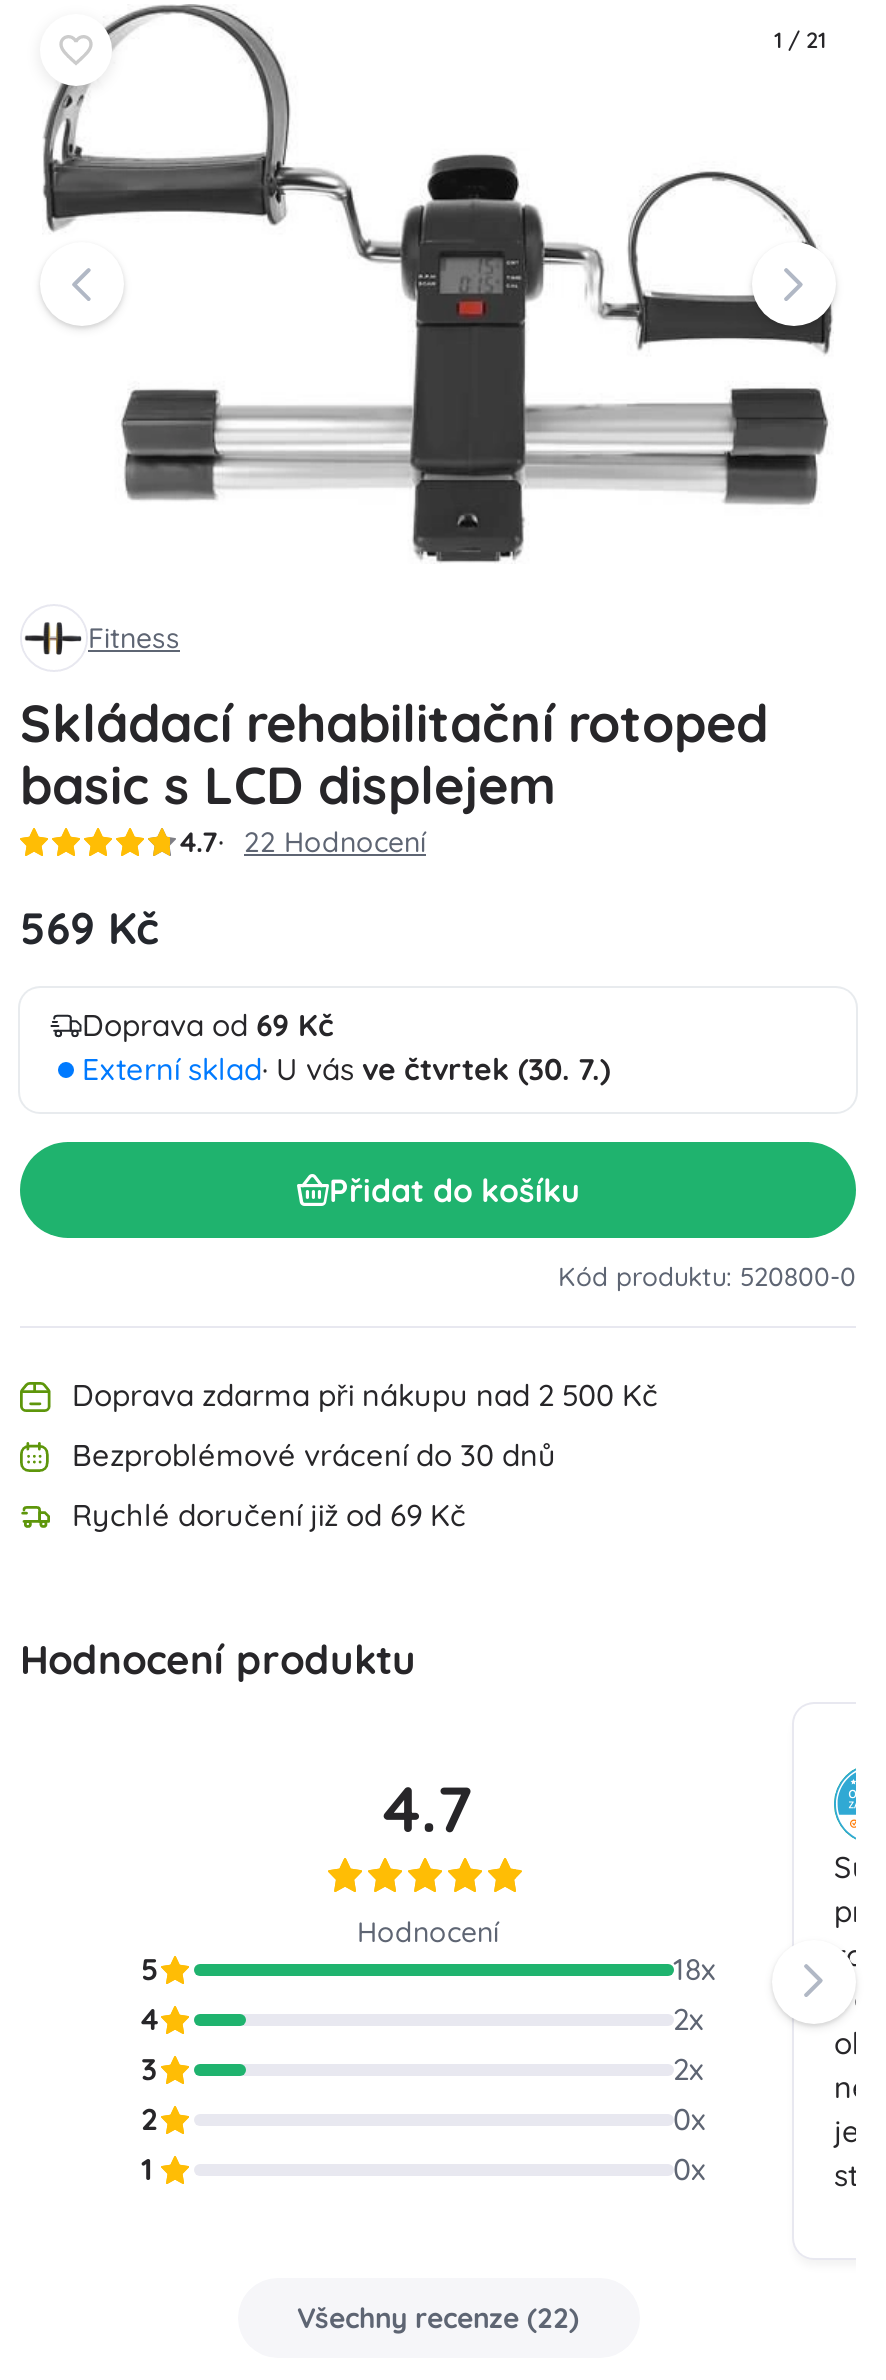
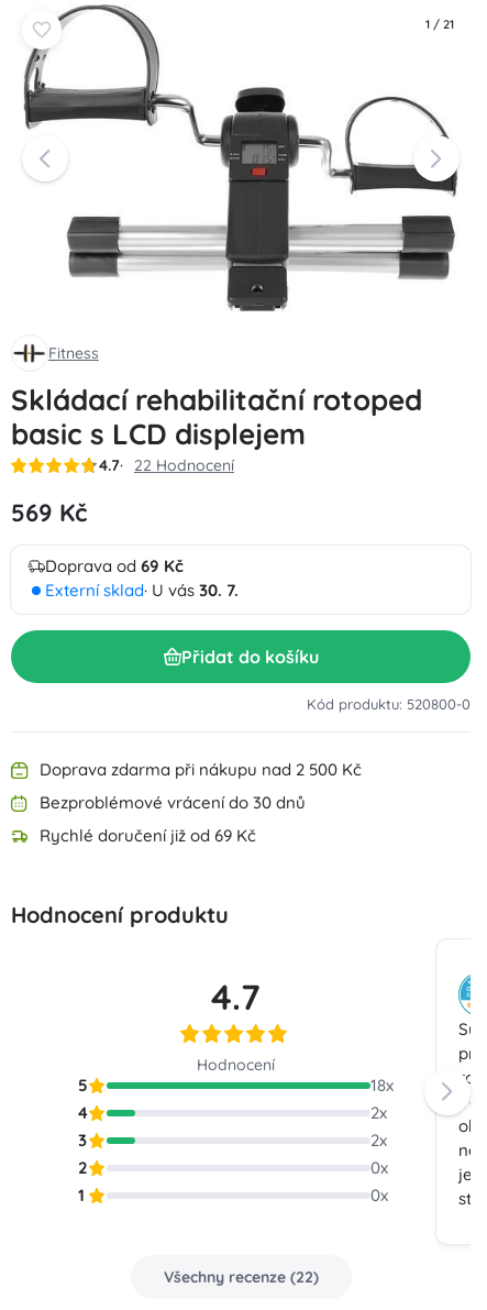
- Externí sklad · U vás ve čtvrtek (30. 7.)
+ Externí sklad · U vás 30. 7.
